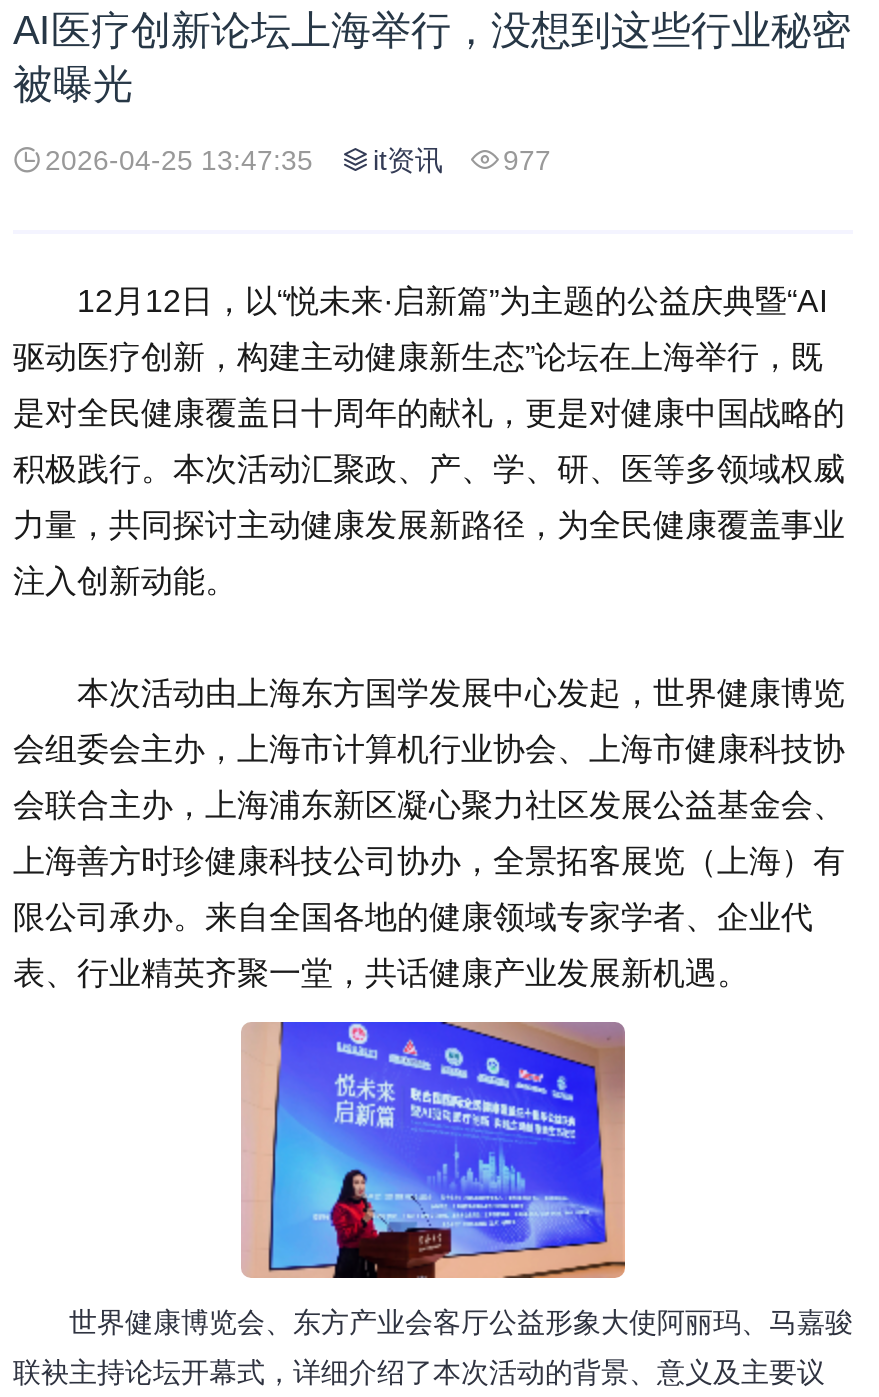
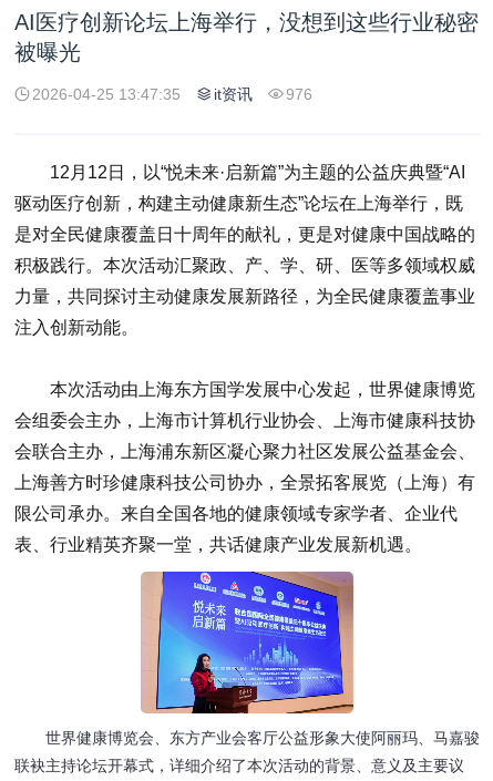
- 2026-04-25 13:47:35 it资讯 977
+ 2026-04-25 13:47:35 it资讯 976
